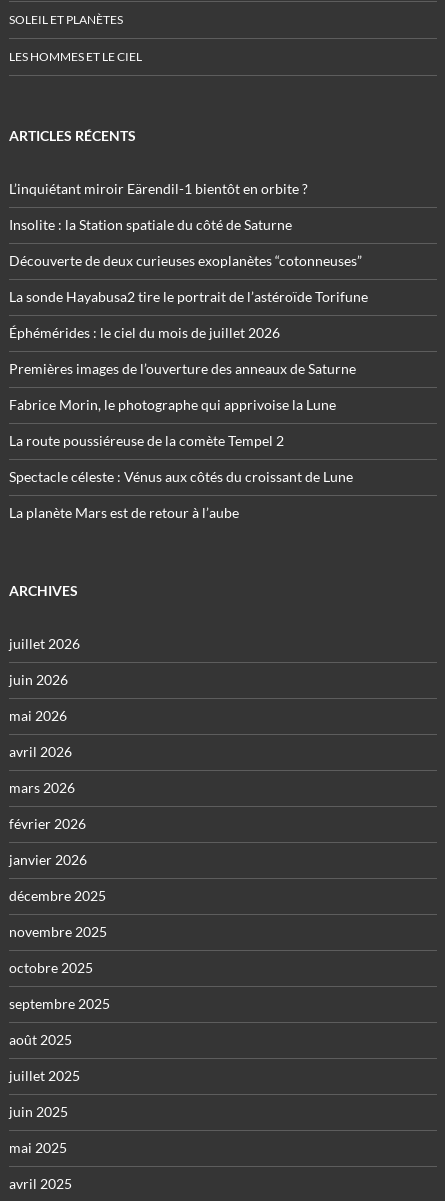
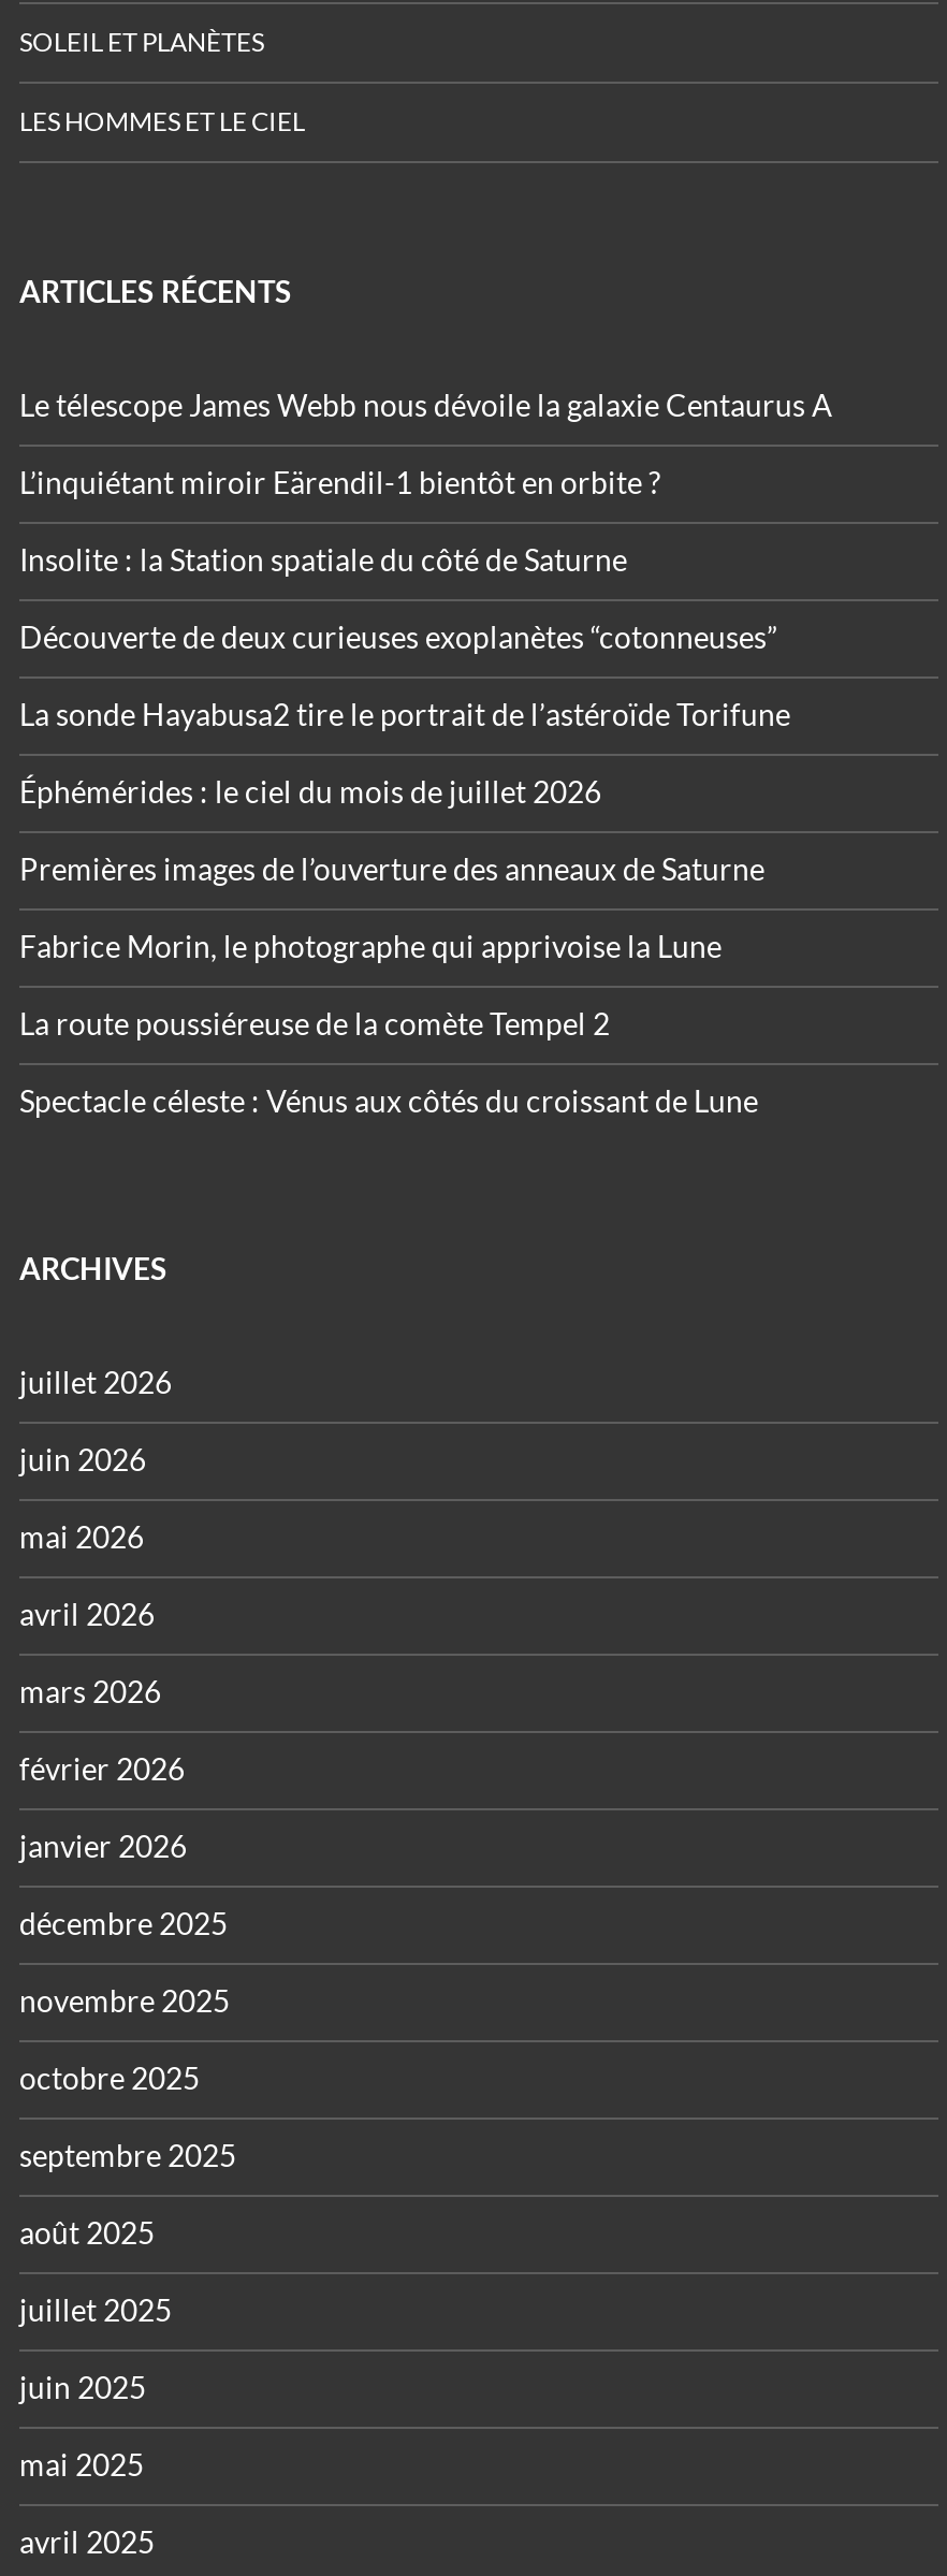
+ Le télescope James Webb nous dévoile la galaxie Centaurus A

moved down: L’inquiétant miroir Eärendil-1 bientôt en orbite ? | Insolite : la Station spatiale du côté de Saturne | Découverte de deux curieuses exoplanètes “cotonneuses” | ... | La route poussiéreuse de la comète Tempel 2 | Spectacle céleste : Vénus aux côtés du croissant de Lune

- La planète Mars est de retour à l’aube
